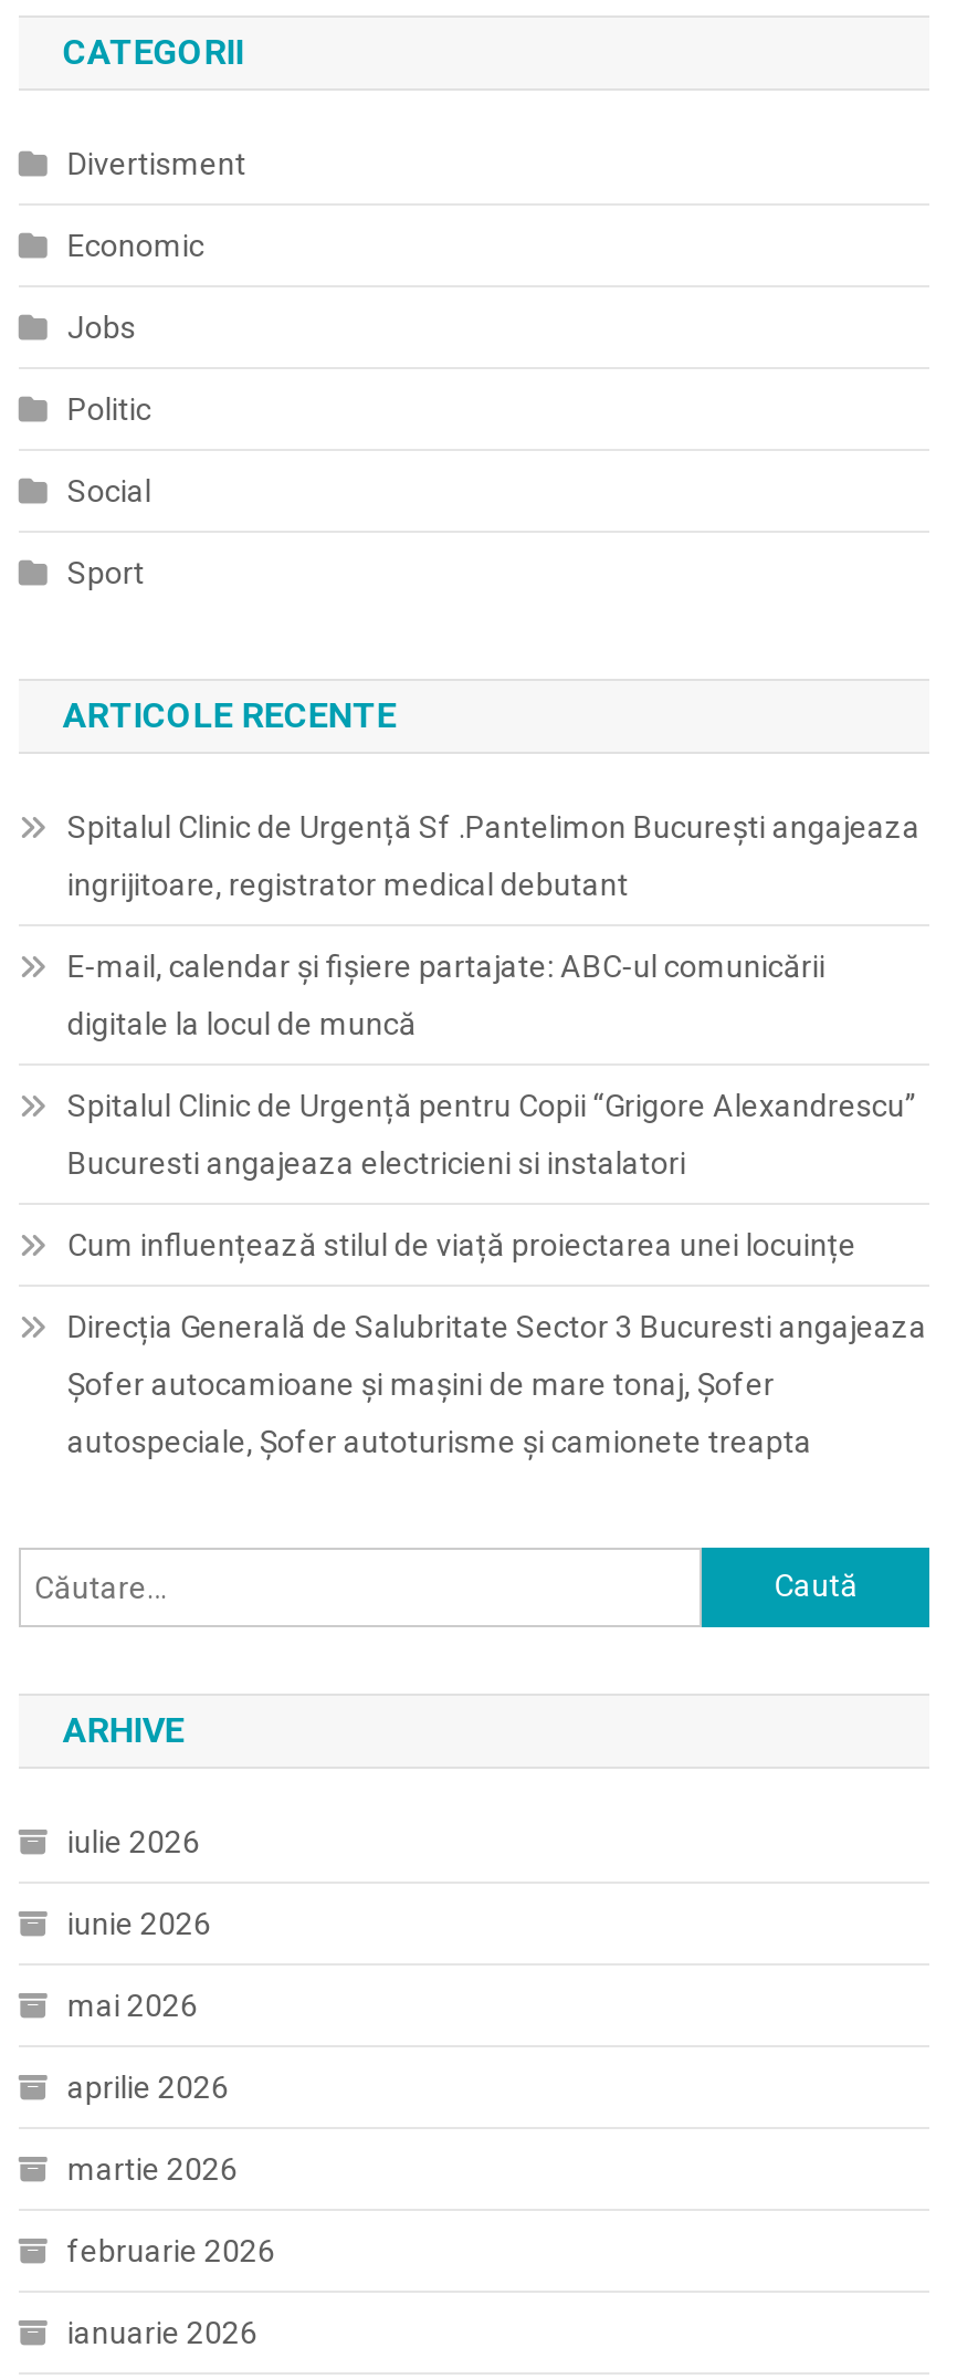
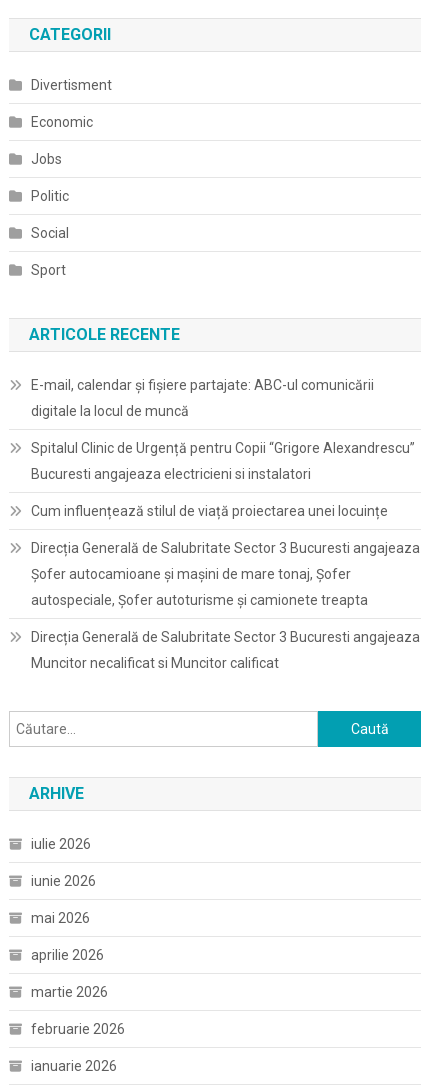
- Spitalul Clinic de Urgență Sf .Pantelimon București angajeaza
- ingrijitoare, registrator medical debutant

moved up: E-mail, calendar şi fişiere partajate: ABC-ul comunicării | digitale la locul de muncă | Spitalul Clinic de Urgență pentru Copii “Grigore Alexandrescu” | Bucuresti angajeaza electricieni si instalatori | Cum influențează stilul de viață proiectarea unei locuințe | Direcția Generală de Salubritate Sector 3 Bucuresti angajeaza | Șofer autocamioane și mașini de mare tonaj, Șofer | autospeciale, Șofer autoturisme și camionete treapta

+ Direcția Generală de Salubritate Sector 3 Bucuresti angajeaza
+ Muncitor necalificat si Muncitor calificat
